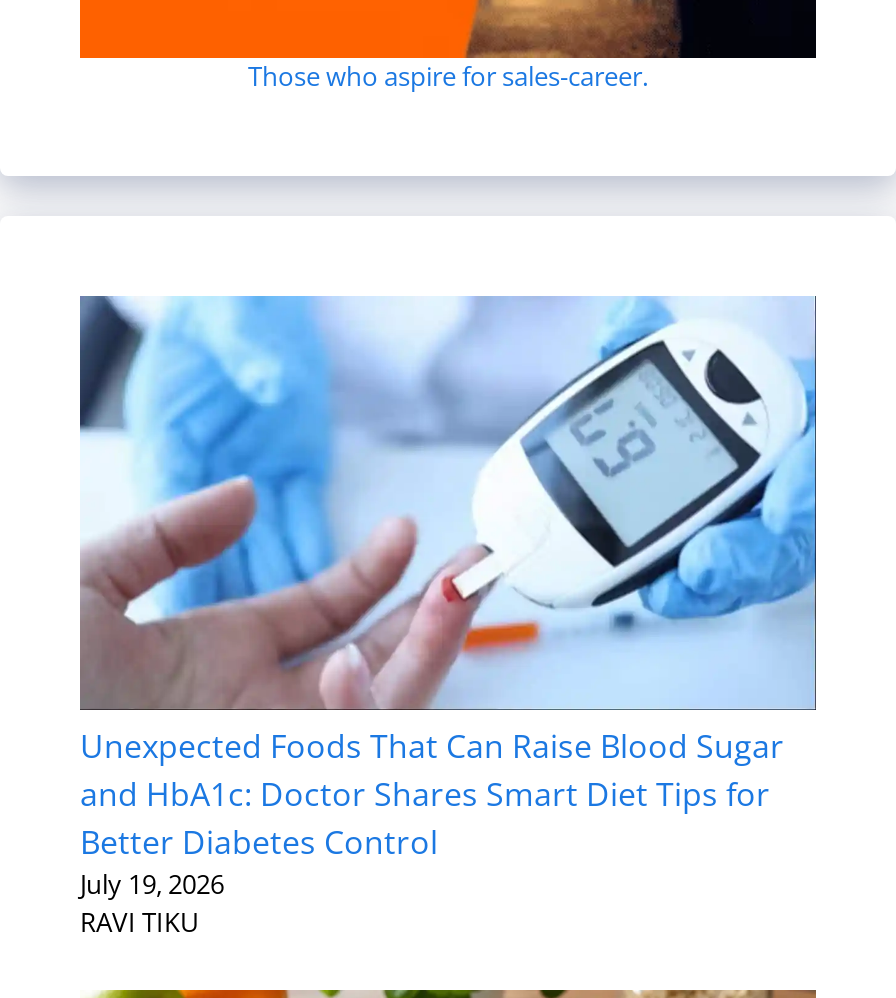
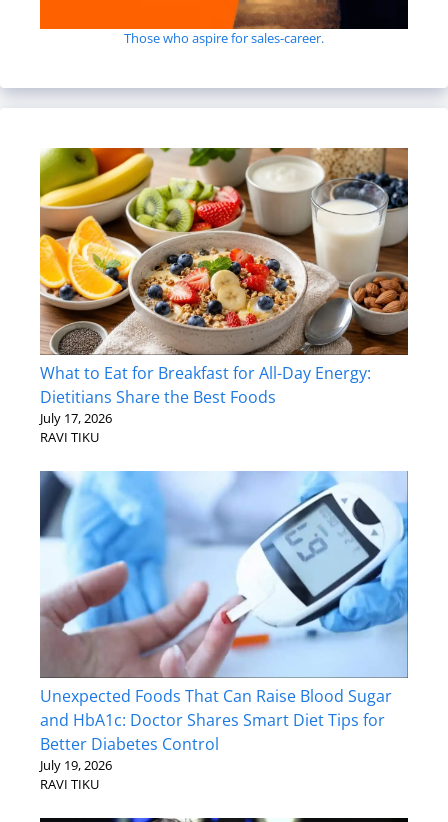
+ [image]
+ What to Eat for Breakfast for All-Day Energy:
+ Dietitians Share the Best Foods
+ July 17, 2026
+ RAVI TIKU
